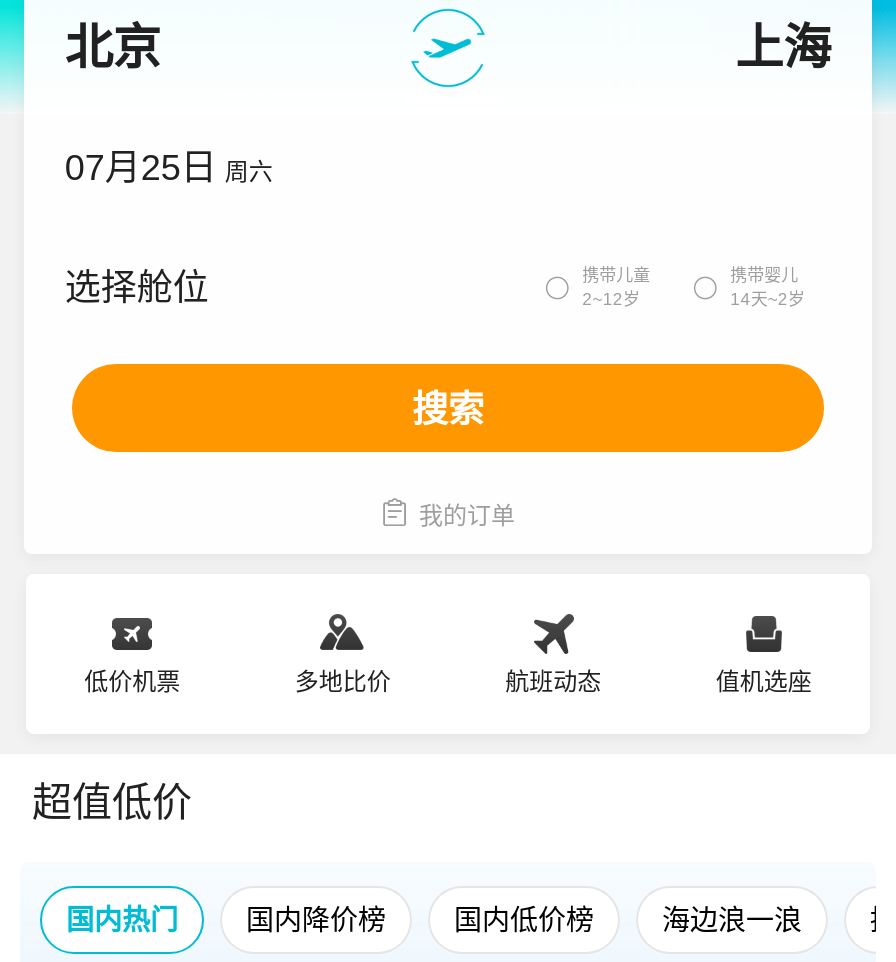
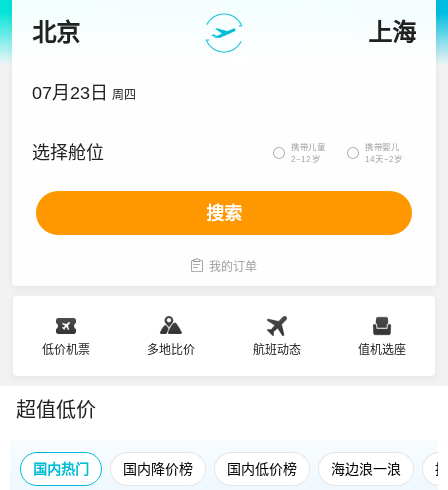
- 07月25日 周六
+ 07月23日 周四
